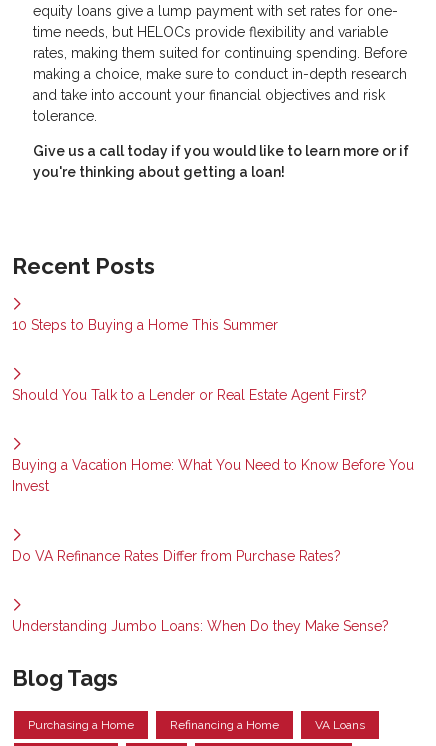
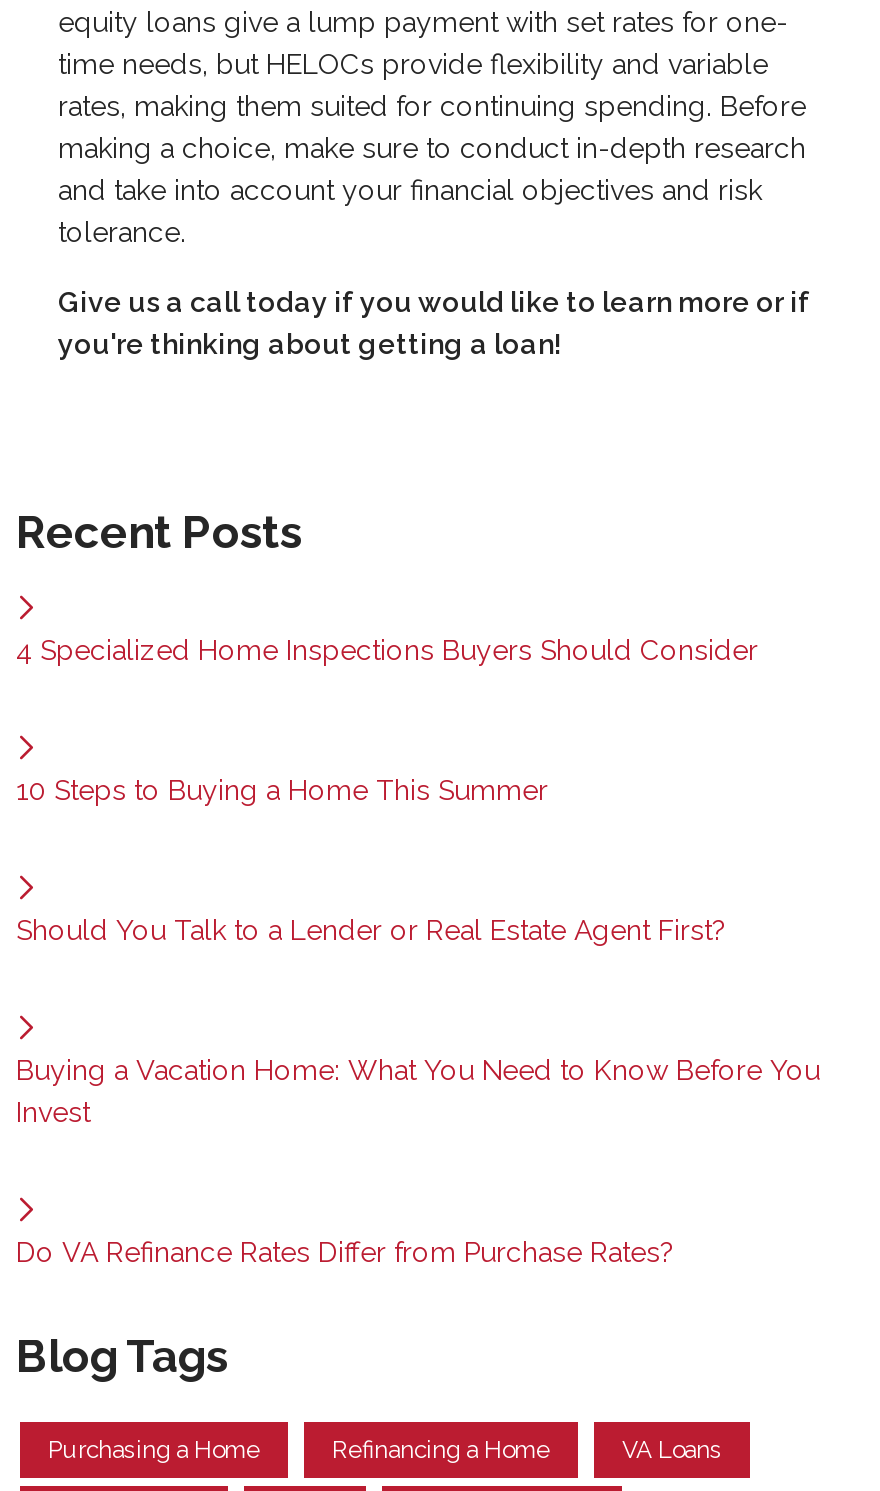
+ 4 Specialized Home Inspections Buyers Should Consider

moved down: 10 Steps to Buying a Home This Summer | Should You Talk to a Lender or Real Estate Agent First? | Buying a Vacation Home: What You Need to Know Before You | Invest | Do VA Refinance Rates Differ from Purchase Rates?

- Understanding Jumbo Loans: When Do they Make Sense?
